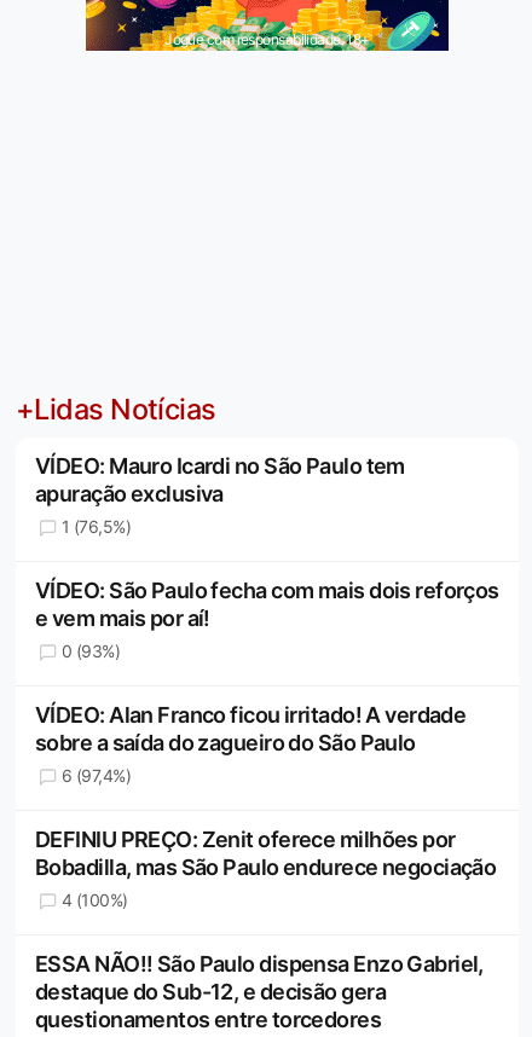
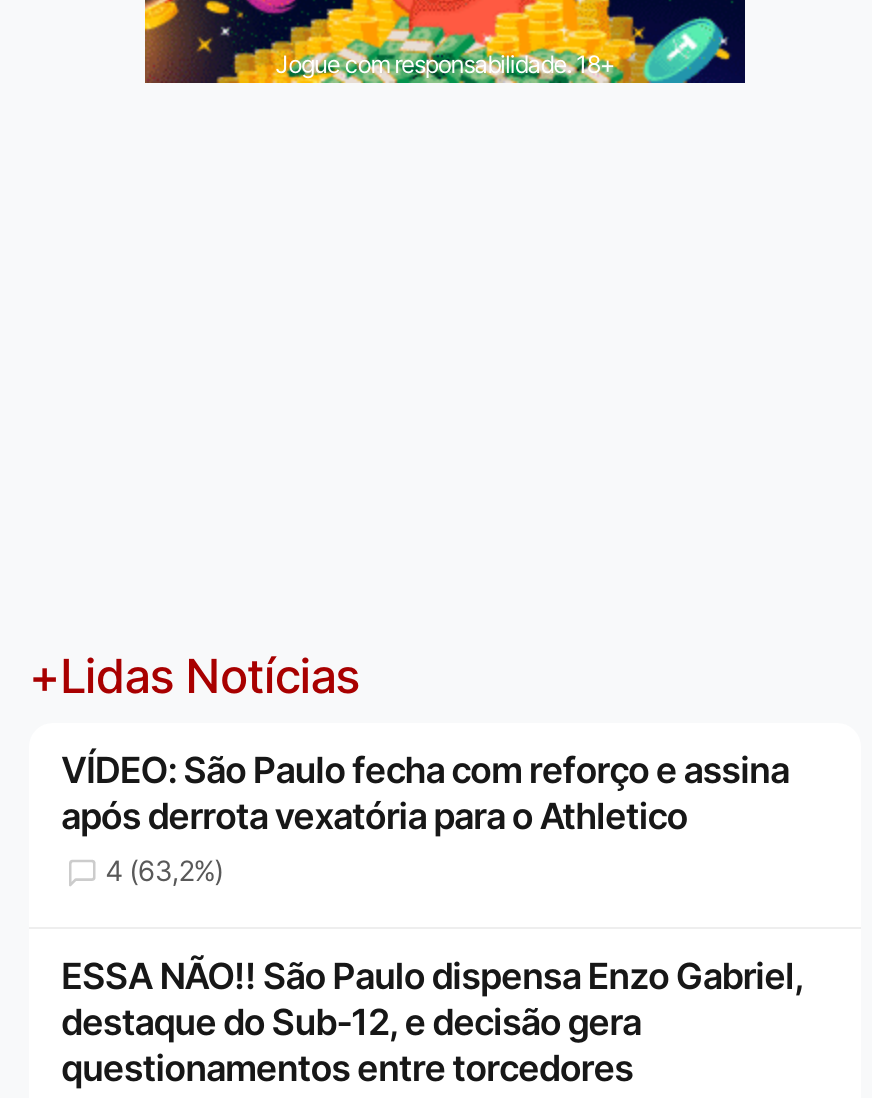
- VÍDEO: Mauro Icardi no São Paulo tem
- apuração exclusiva
- 1 (76,5%)
- VÍDEO: São Paulo fecha com mais dois reforços
- e vem mais por aí!
- 0 (93%)
- VÍDEO: Alan Franco ficou irritado! A verdade
- sobre a saída do zagueiro do São Paulo
- 6 (97,4%)
- DEFINIU PREÇO: Zenit oferece milhões por
- Bobadilla, mas São Paulo endurece negociação
- 4 (100%)
+ VÍDEO: São Paulo fecha com reforço e assina
+ após derrota vexatória para o Athletico
+ 4 (63,2%)
